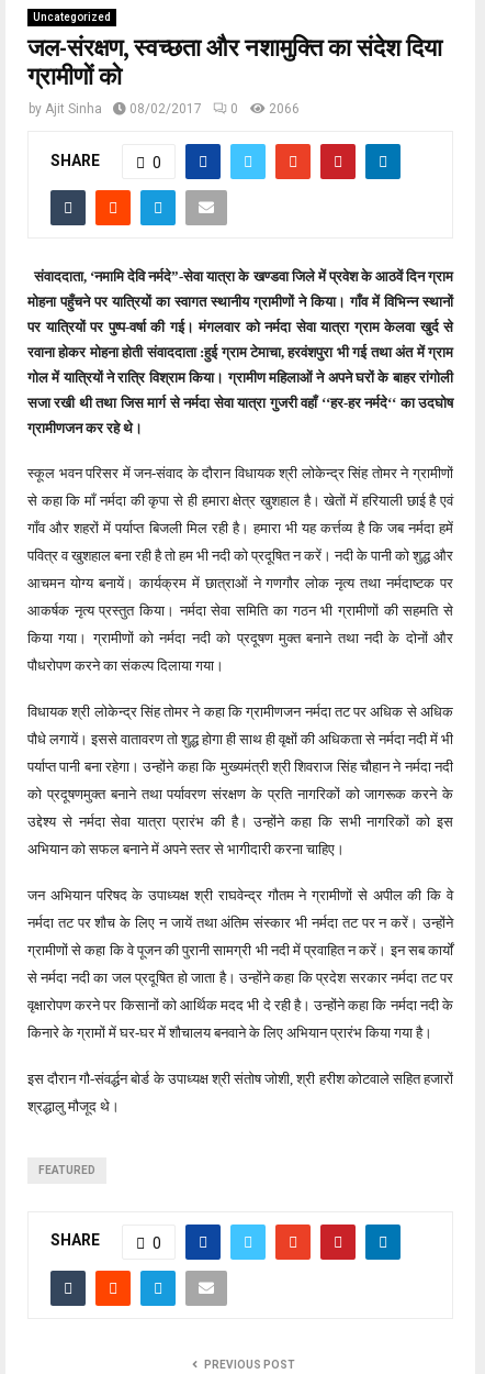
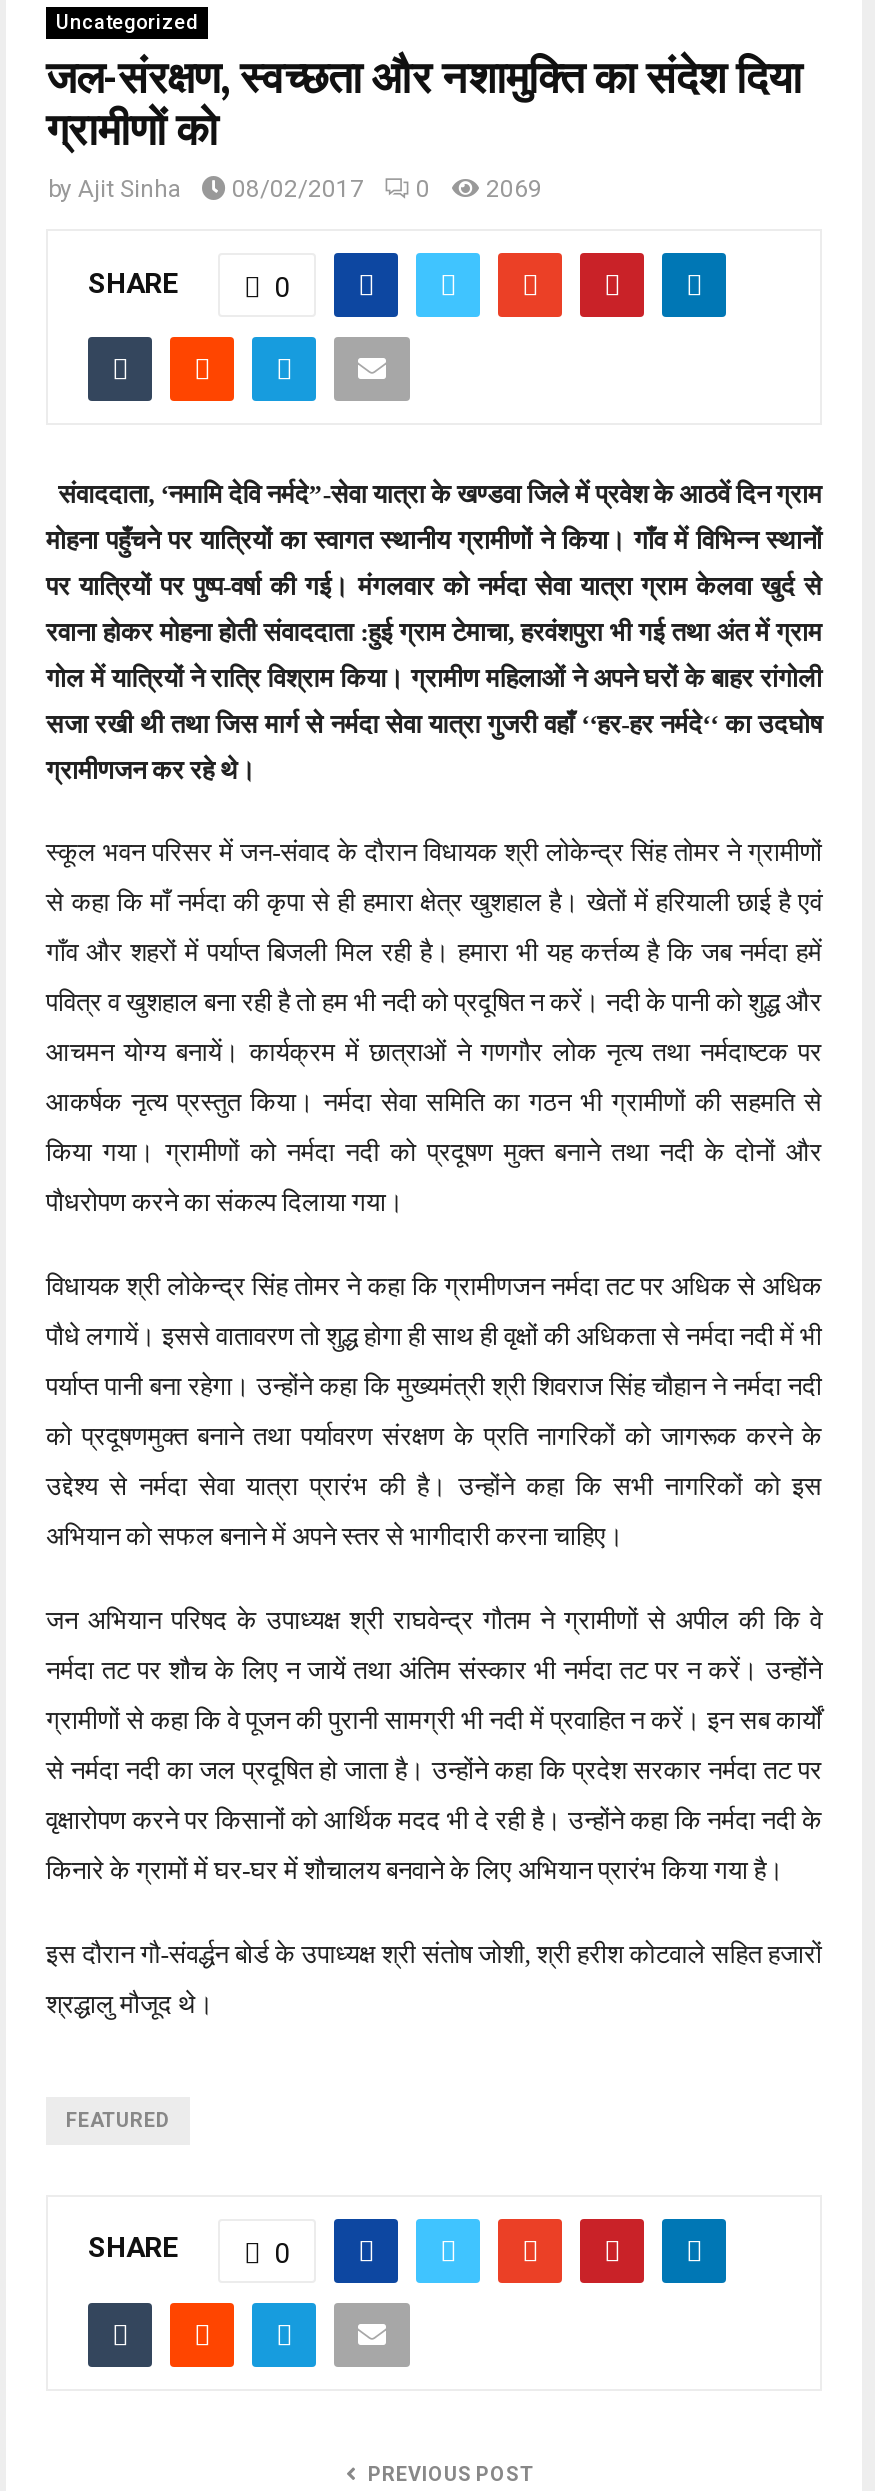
- 2066
+ 2069
